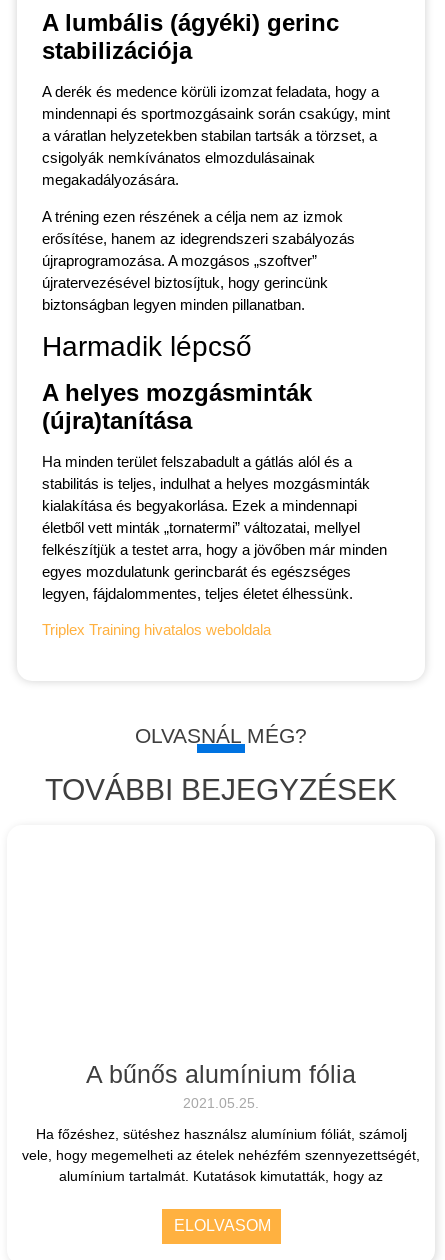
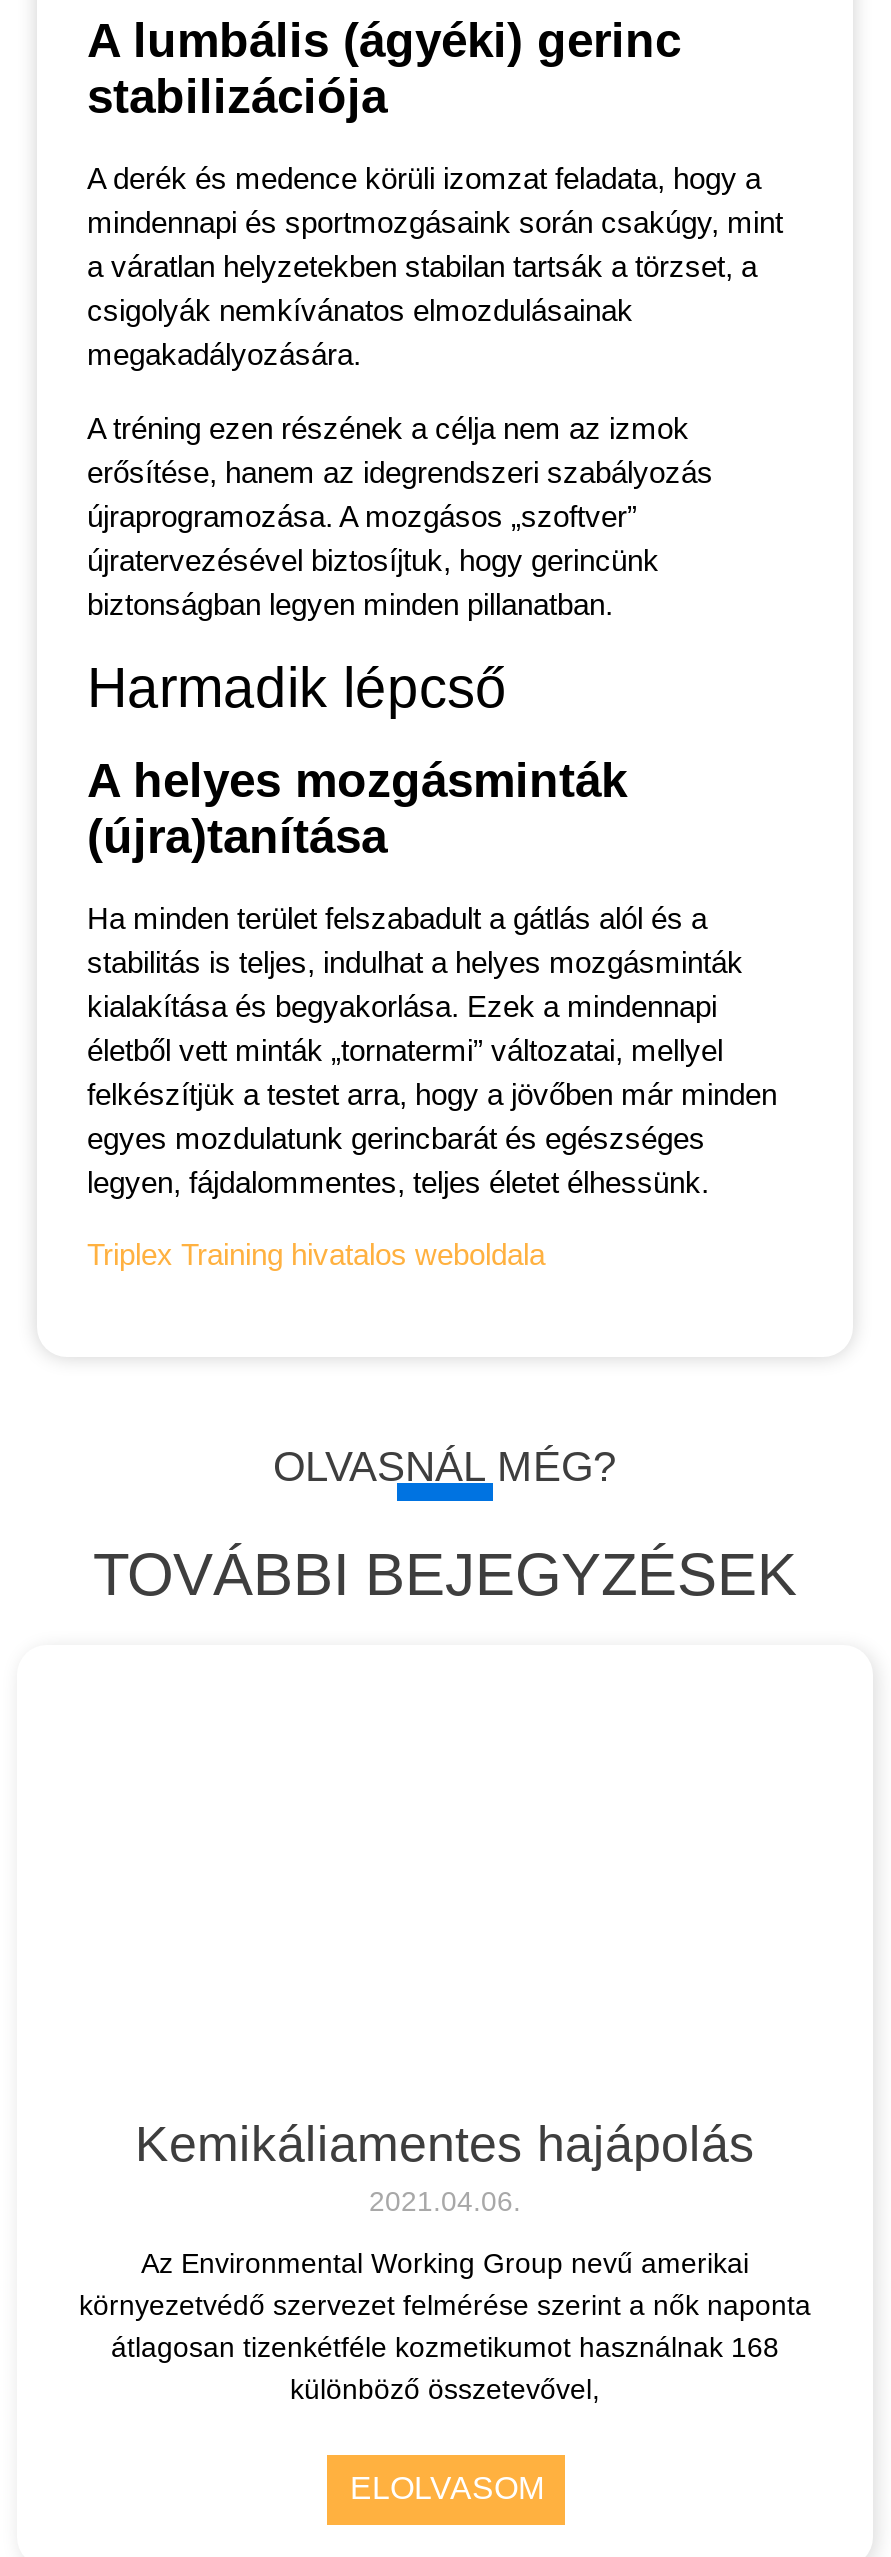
- A bűnős alumínium fólia
- 2021.05.25.
+ Kemikáliamentes hajápolás
+ 2021.04.06.

- Ha főzéshez, sütéshez használsz alumínium fóliát, számolj
- vele, hogy megemelheti az ételek nehézfém szennyezettségét,
- alumínium tartalmát. Kutatások kimutatták, hogy az
+ Az Environmental Working Group nevű amerikai
+ környezetvédő szervezet felmérése szerint a nők naponta
+ átlagosan tizenkétféle kozmetikumot használnak 168
+ különböző összetevővel,
